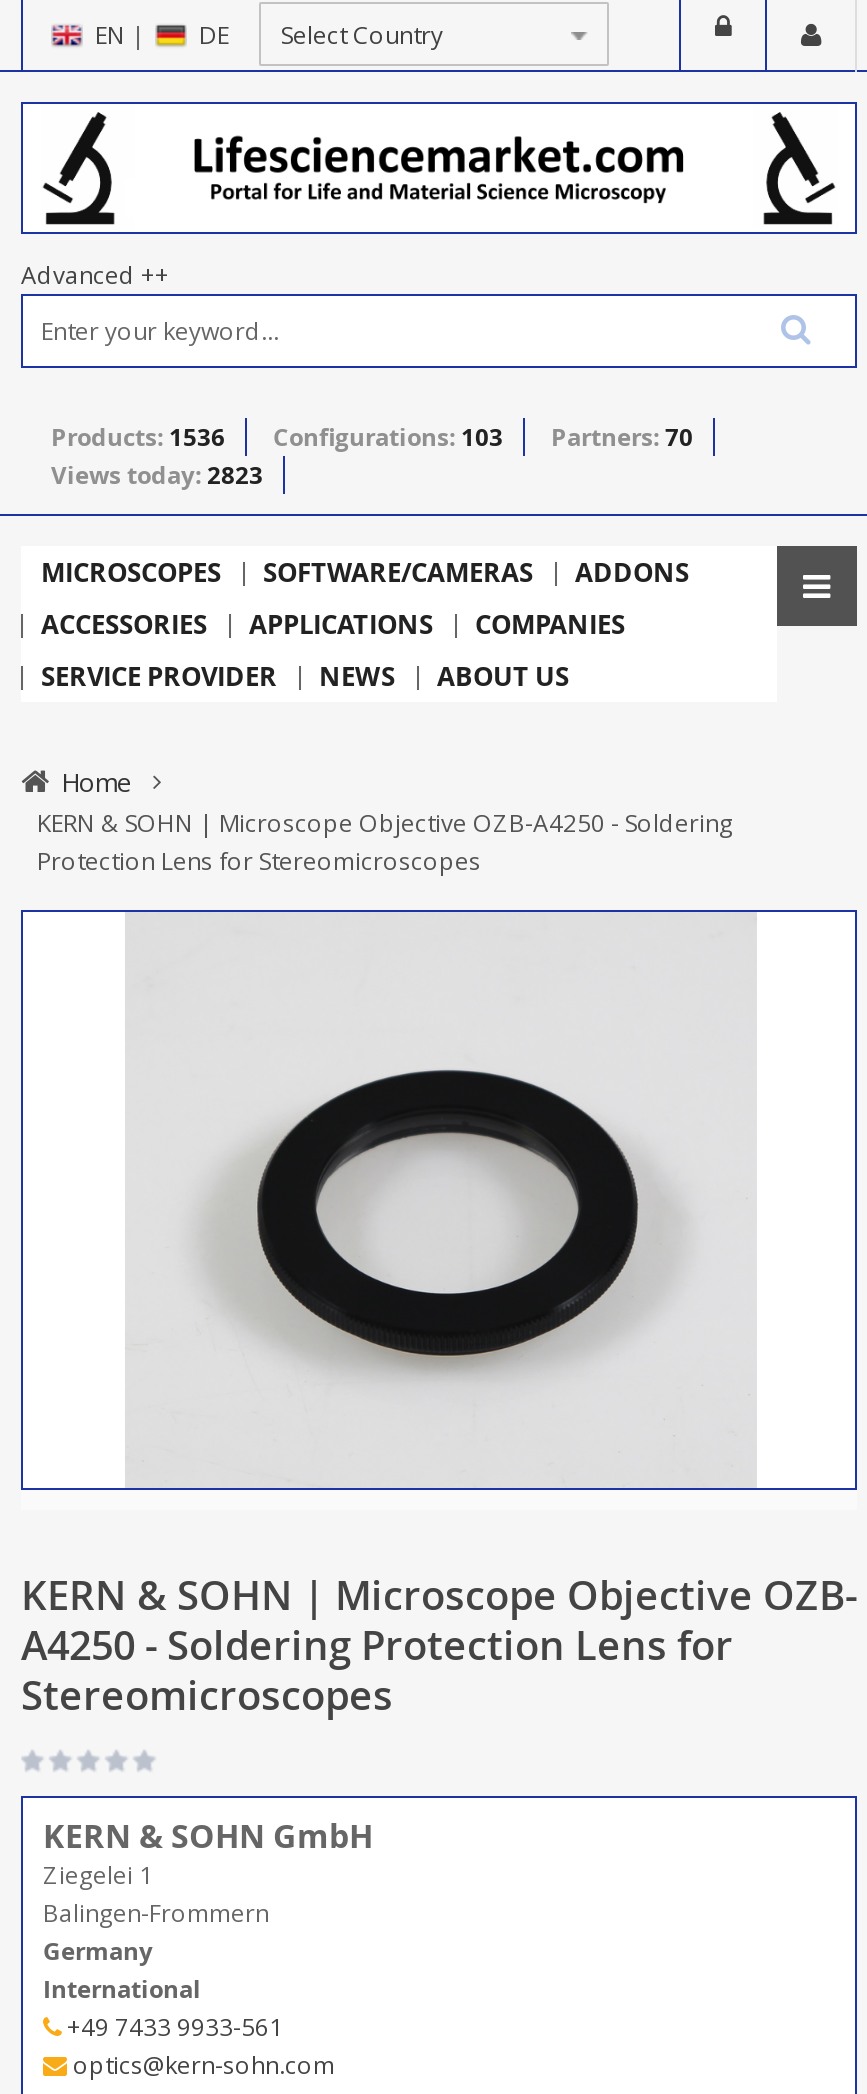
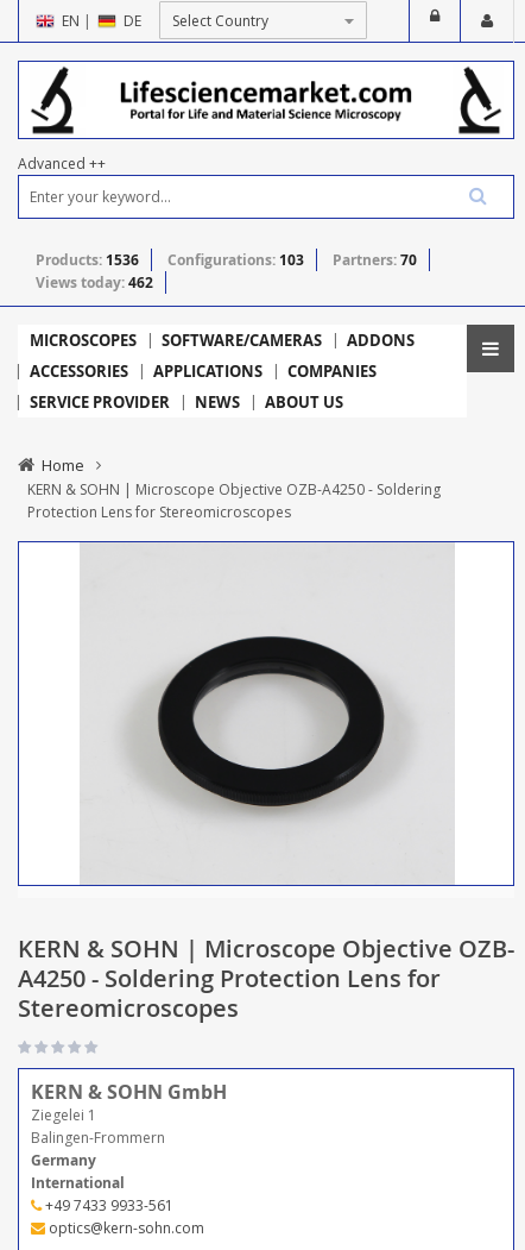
- Views today: 2823
+ Views today: 462
